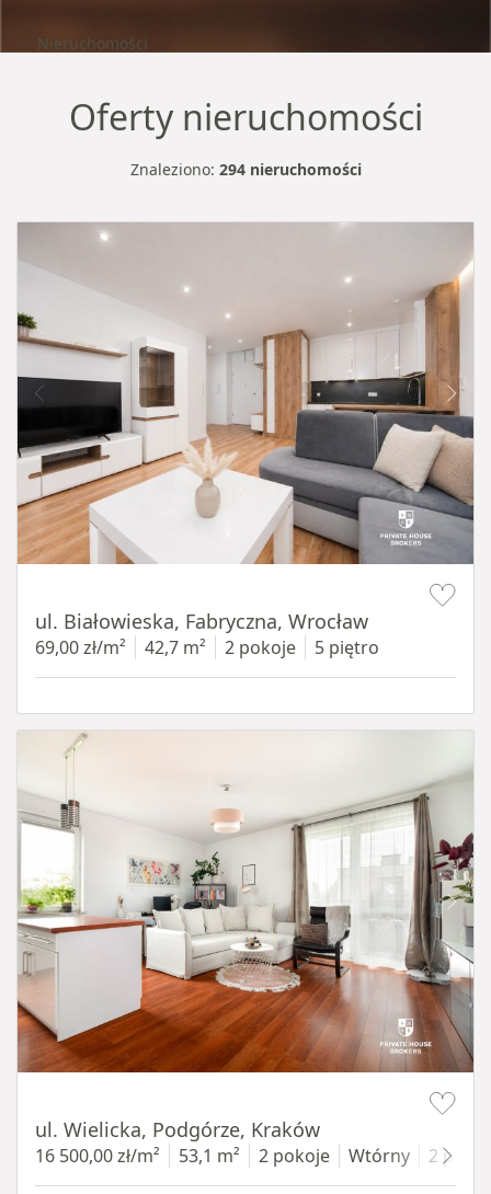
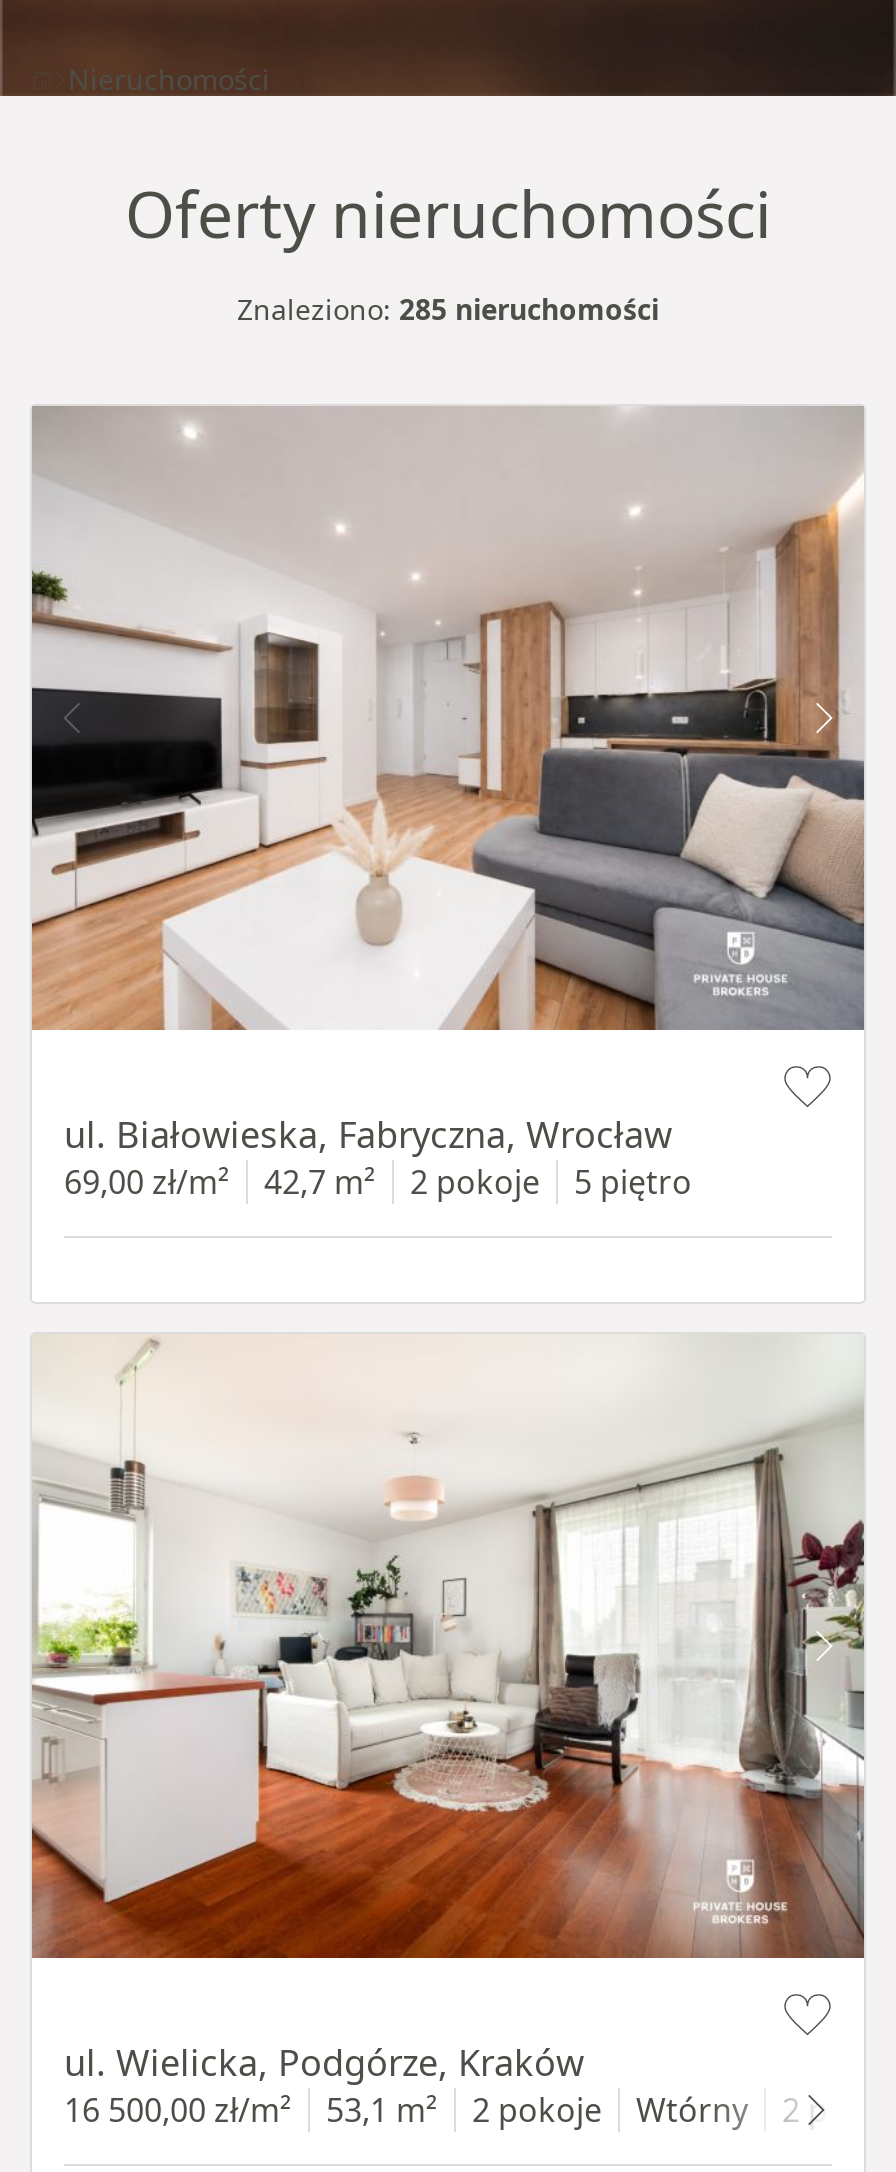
- Znaleziono: 294 nieruchomości
+ Znaleziono: 285 nieruchomości
